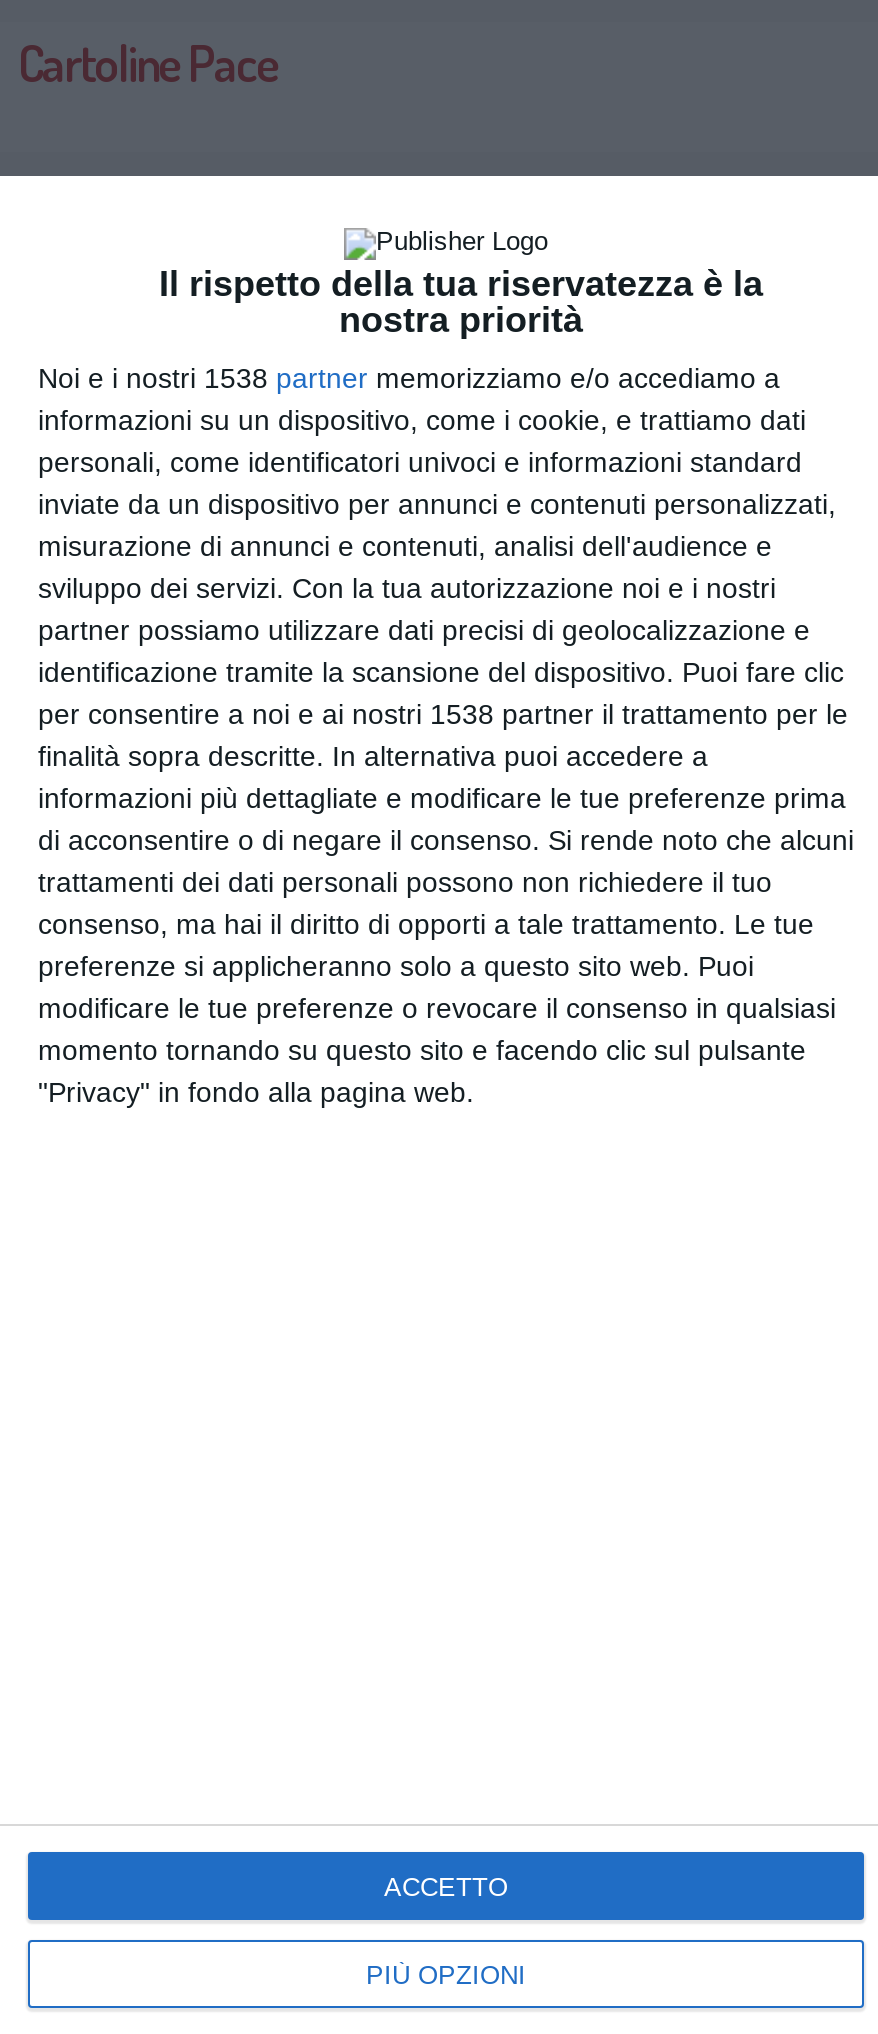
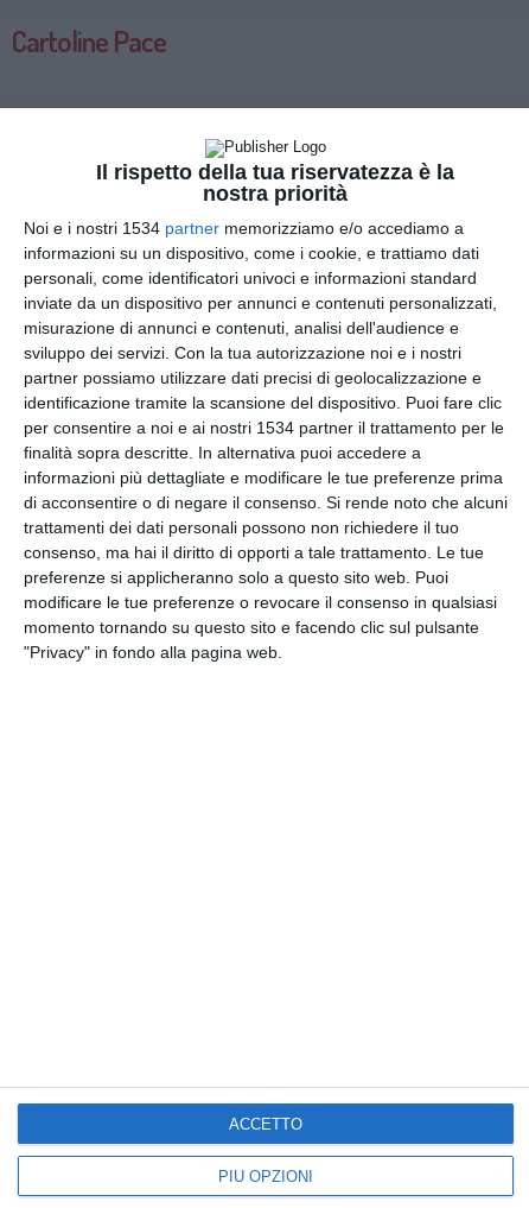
- Noi e i nostri 1538 partner memorizziamo e/o accediamo a
+ Noi e i nostri 1534 partner memorizziamo e/o accediamo a

- per consentire a noi e ai nostri 1538 partner il trattamento per le
+ per consentire a noi e ai nostri 1534 partner il trattamento per le
